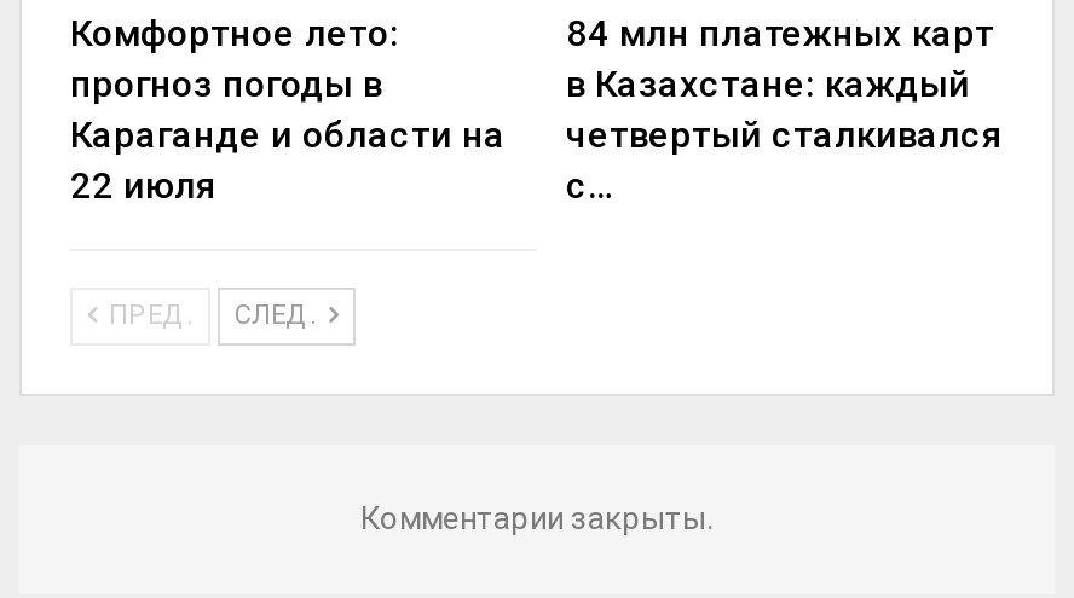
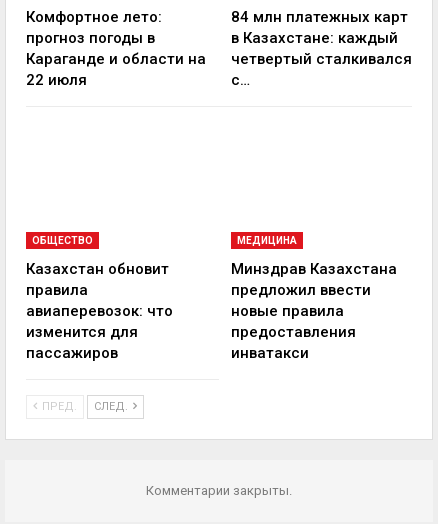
+ ОБЩЕСТВО
+ Казахстан обновит
+ правила
+ авиаперевозок: что
+ изменится для
+ пассажиров

+ МЕДИЦИНА
+ Минздрав Казахстана
+ предложил ввести
+ новые правила
+ предоставления
+ инватакси
